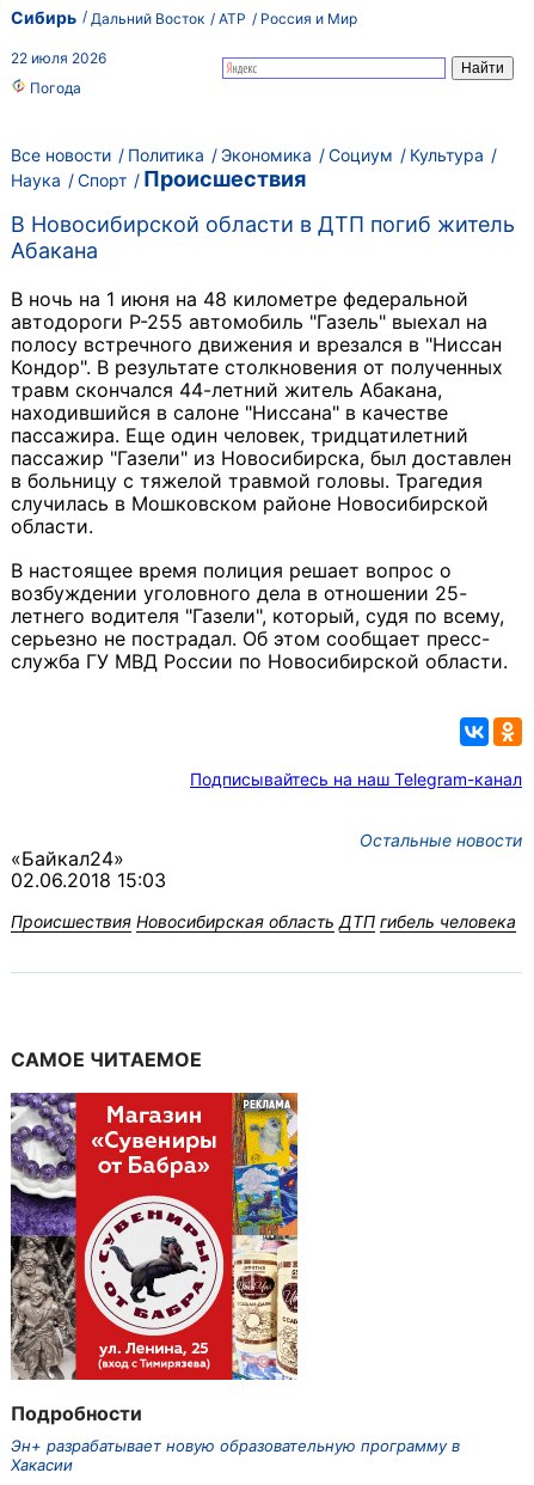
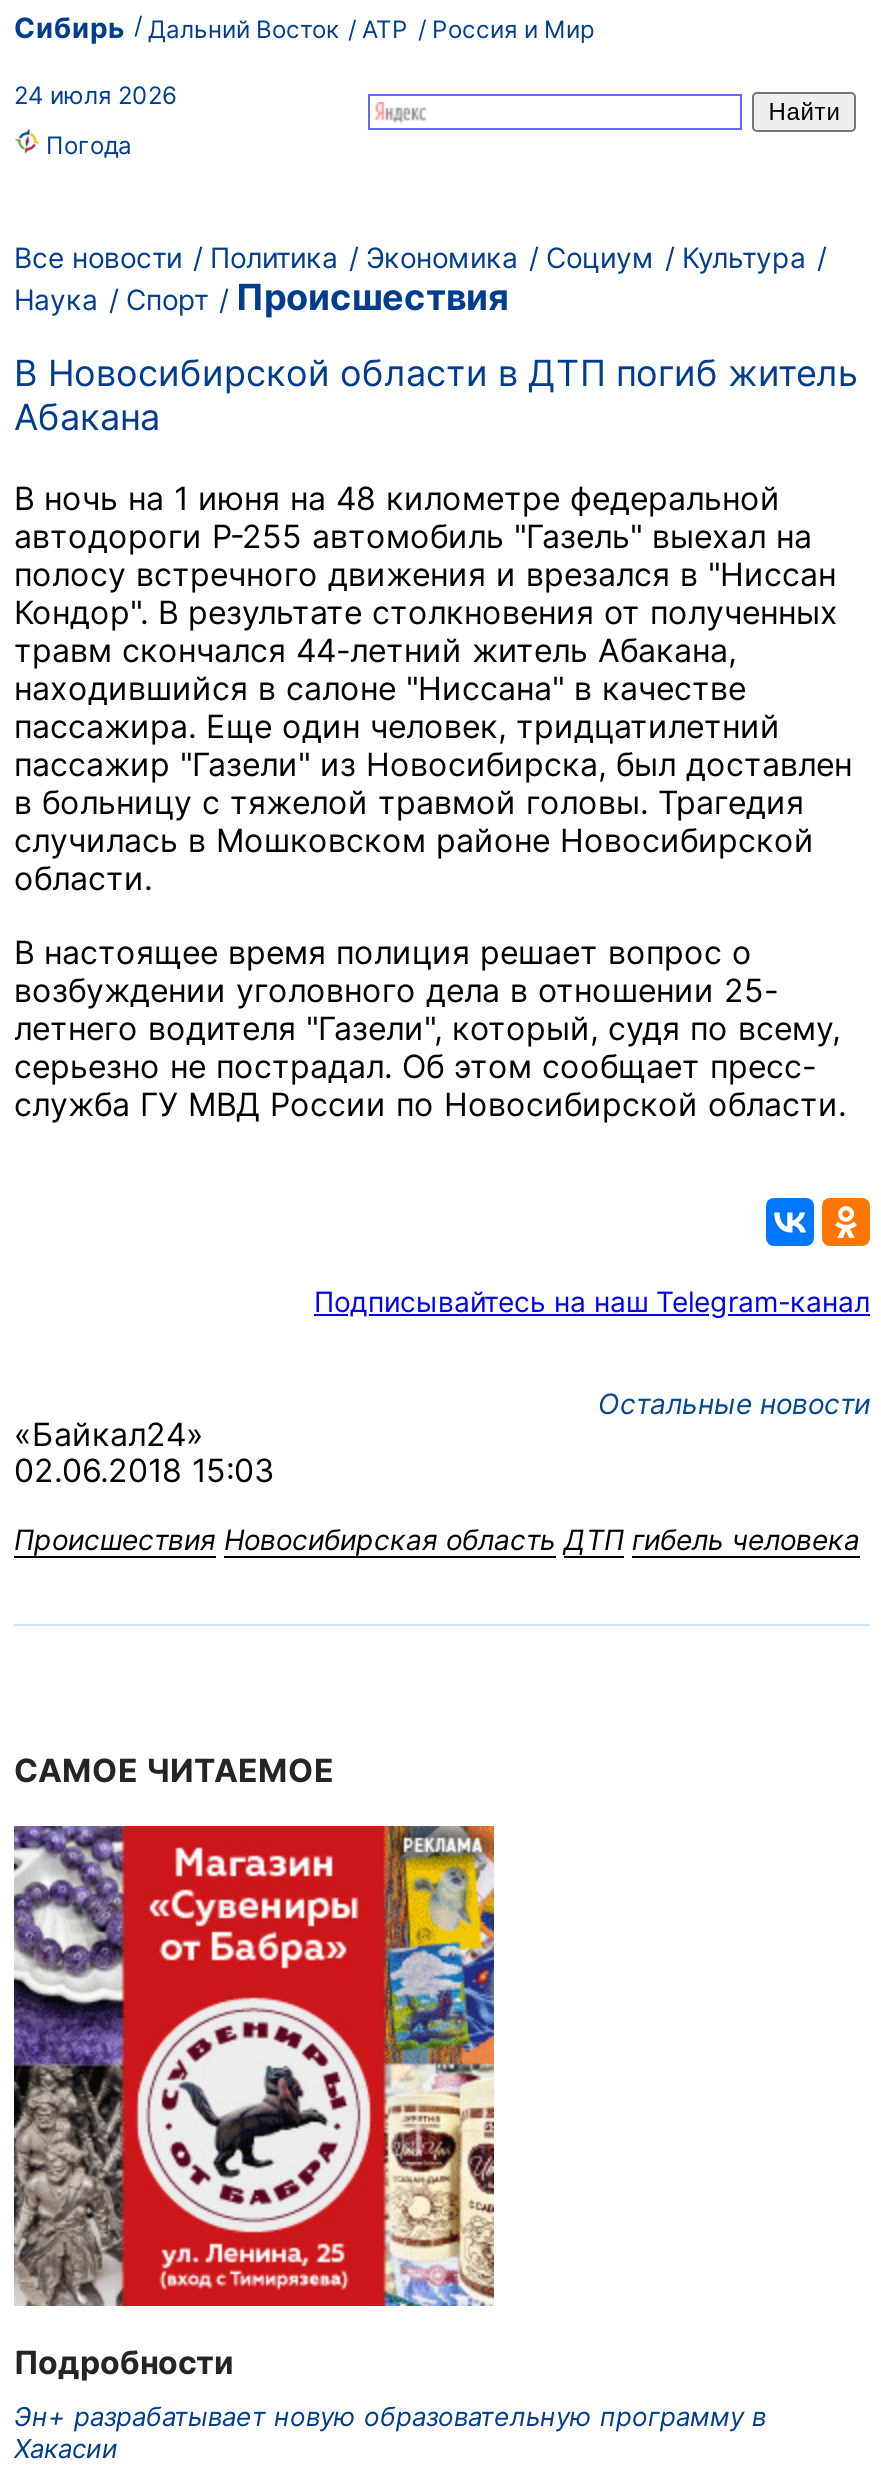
- 22 июля 2026
+ 24 июля 2026
